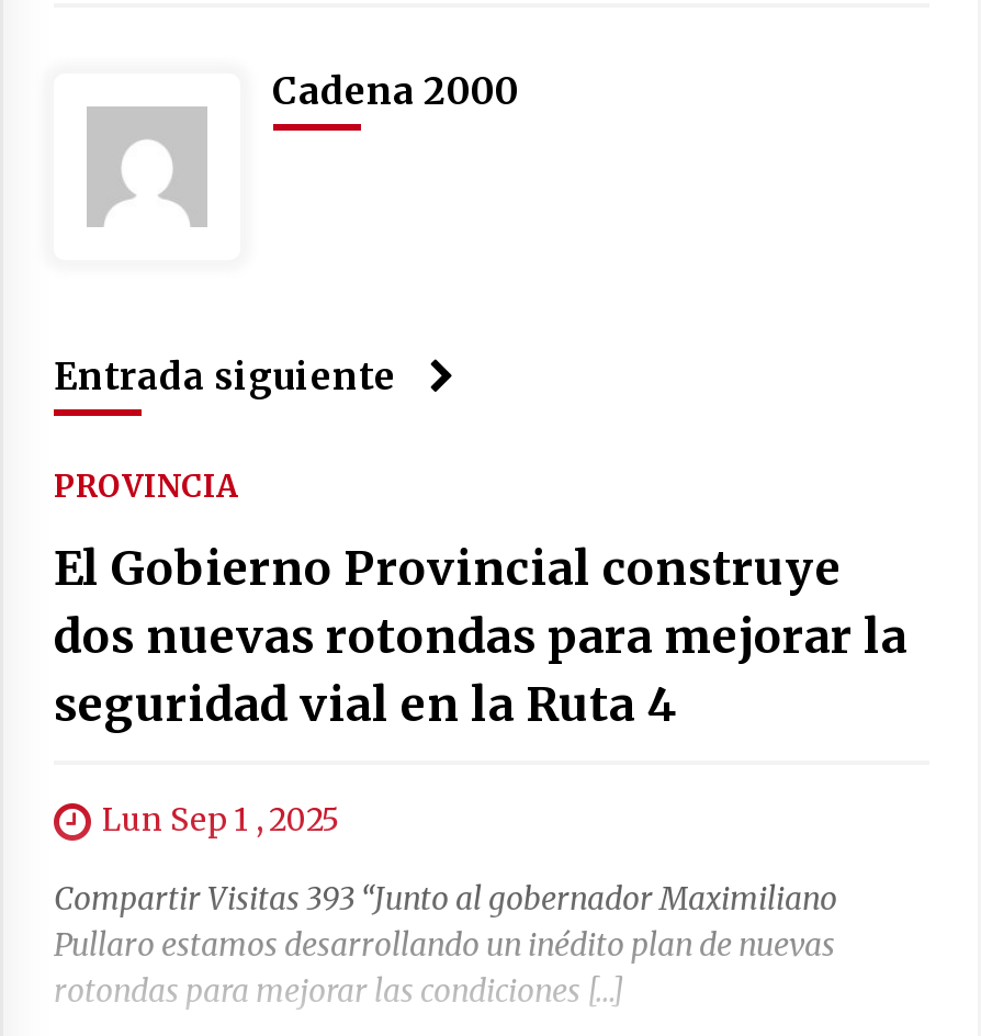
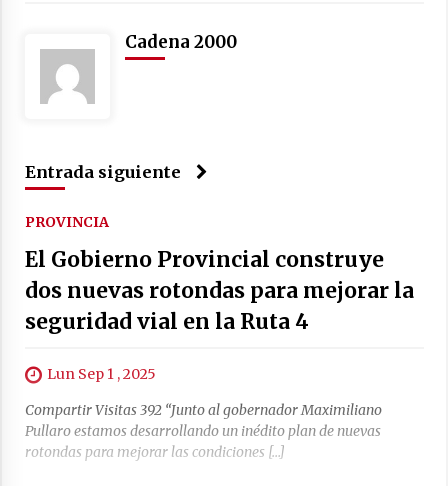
- Compartir Visitas 393 “Junto al gobernador Maximiliano
+ Compartir Visitas 392 “Junto al gobernador Maximiliano
